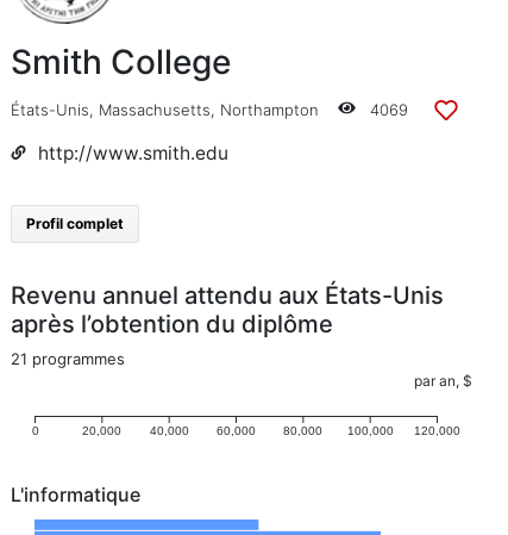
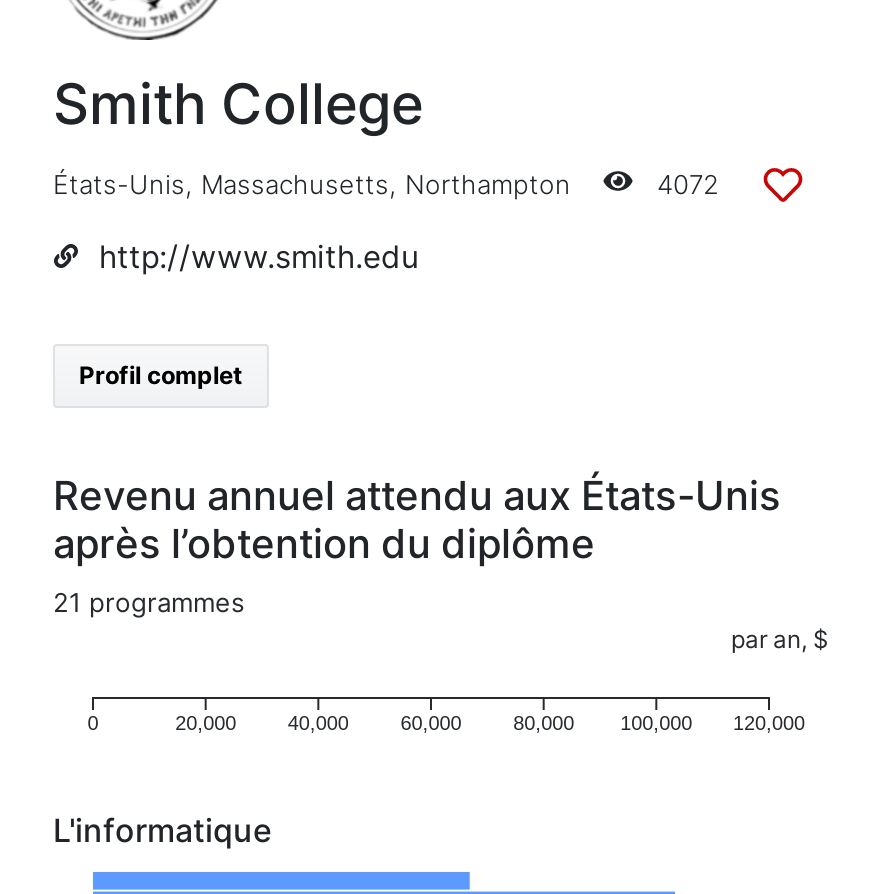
- 4069
+ 4072
